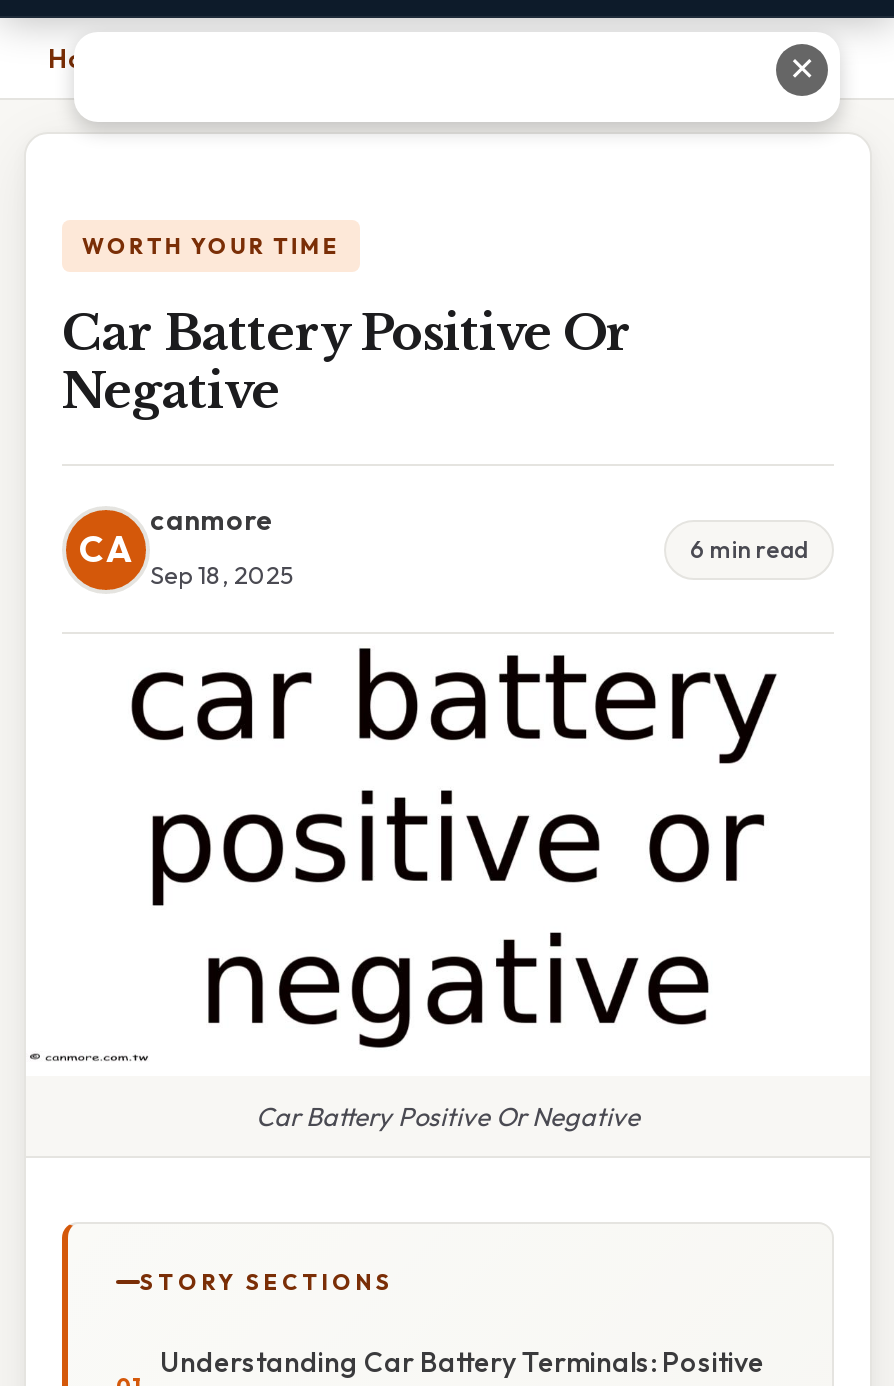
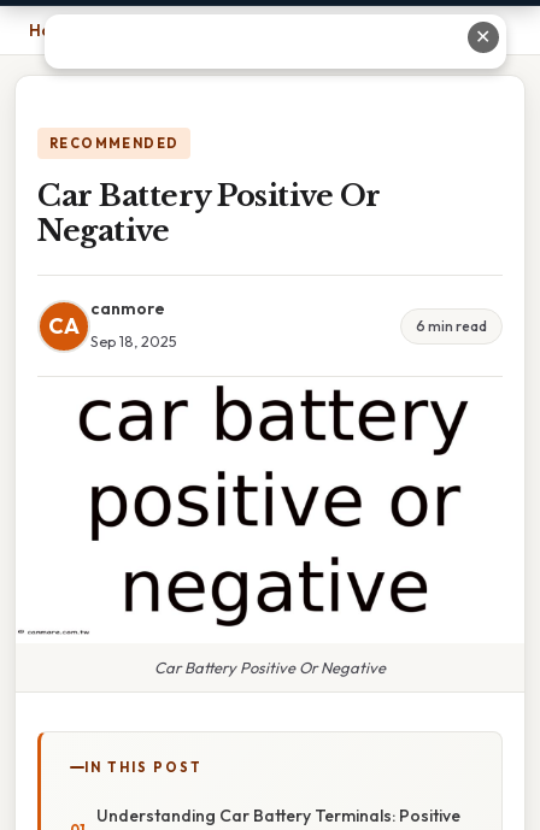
- WORTH YOUR TIME
+ RECOMMENDED

- STORY SECTIONS
+ IN THIS POST
